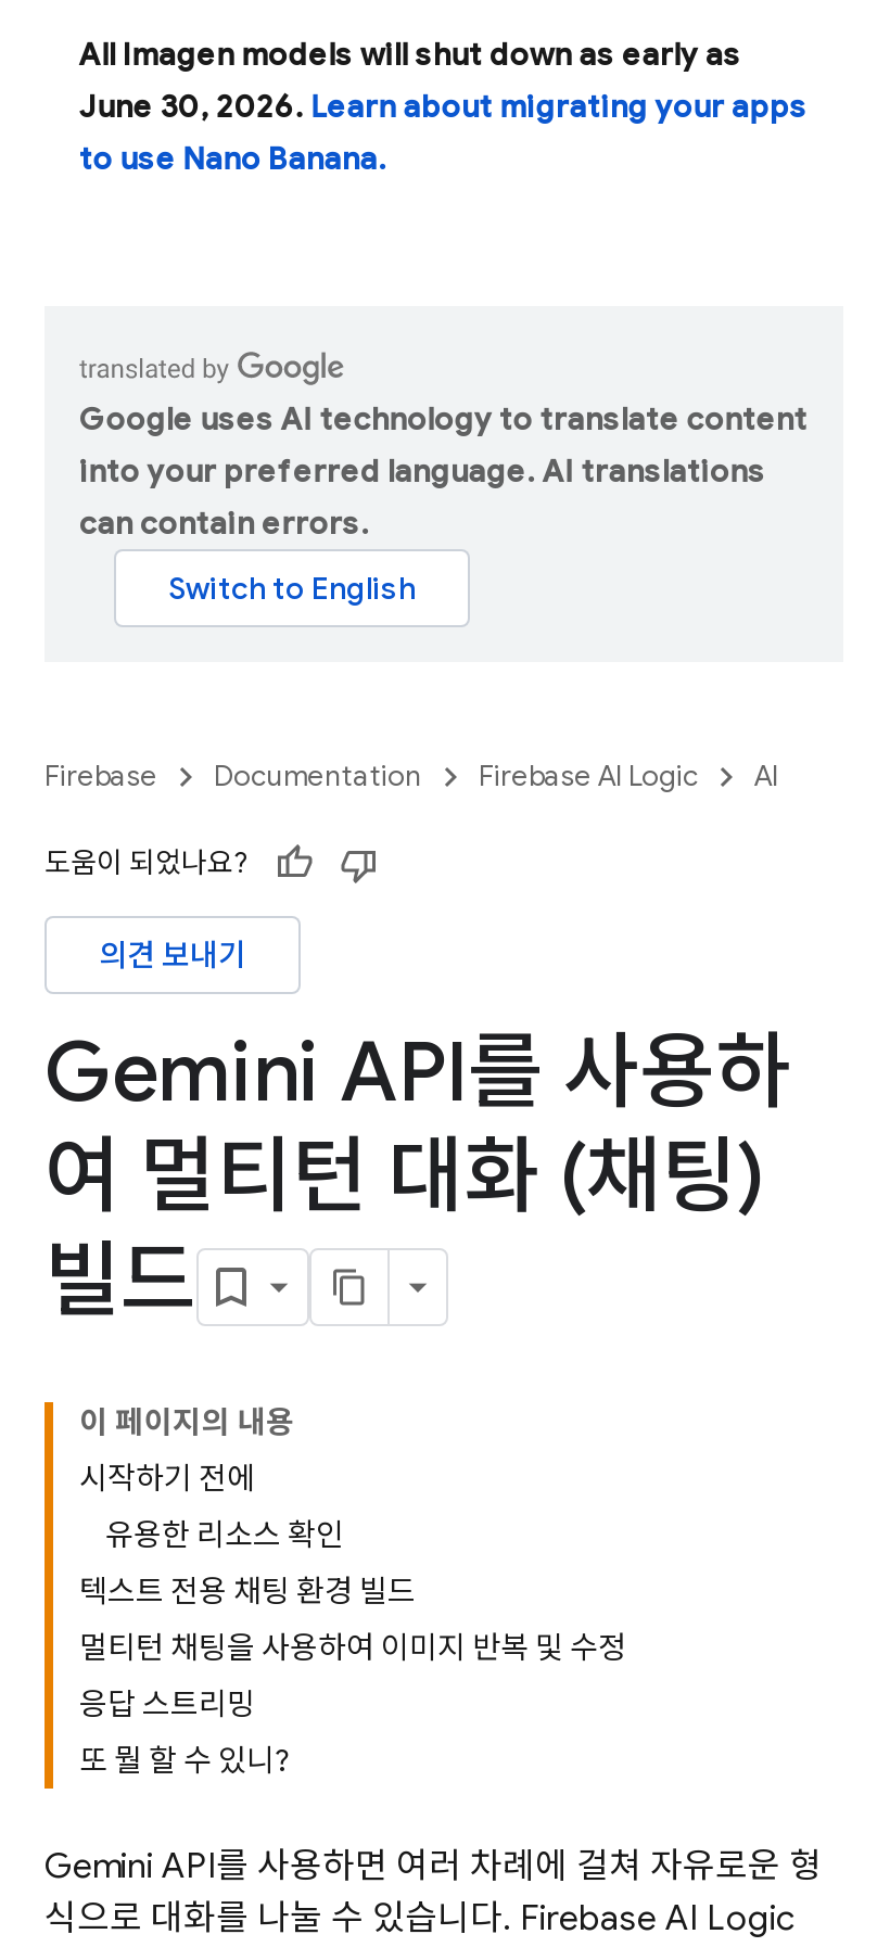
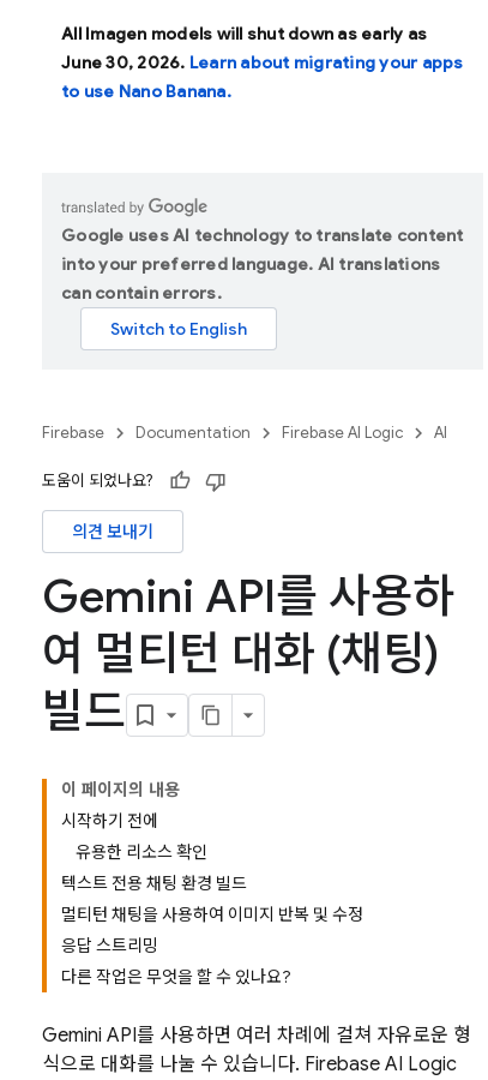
- 또 뭘 할 수 있니?
+ 다른 작업은 무엇을 할 수 있나요?
